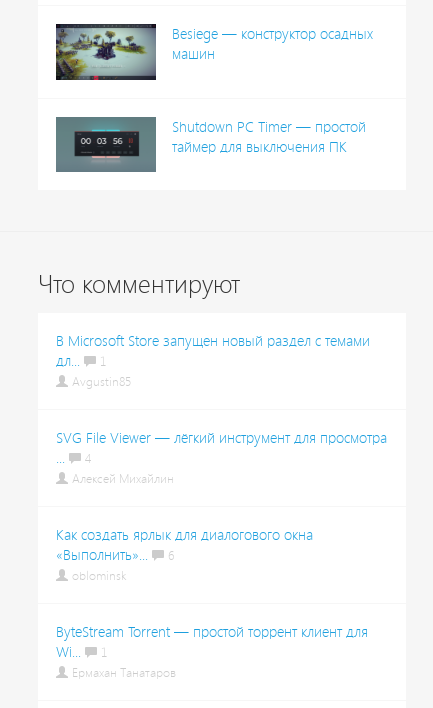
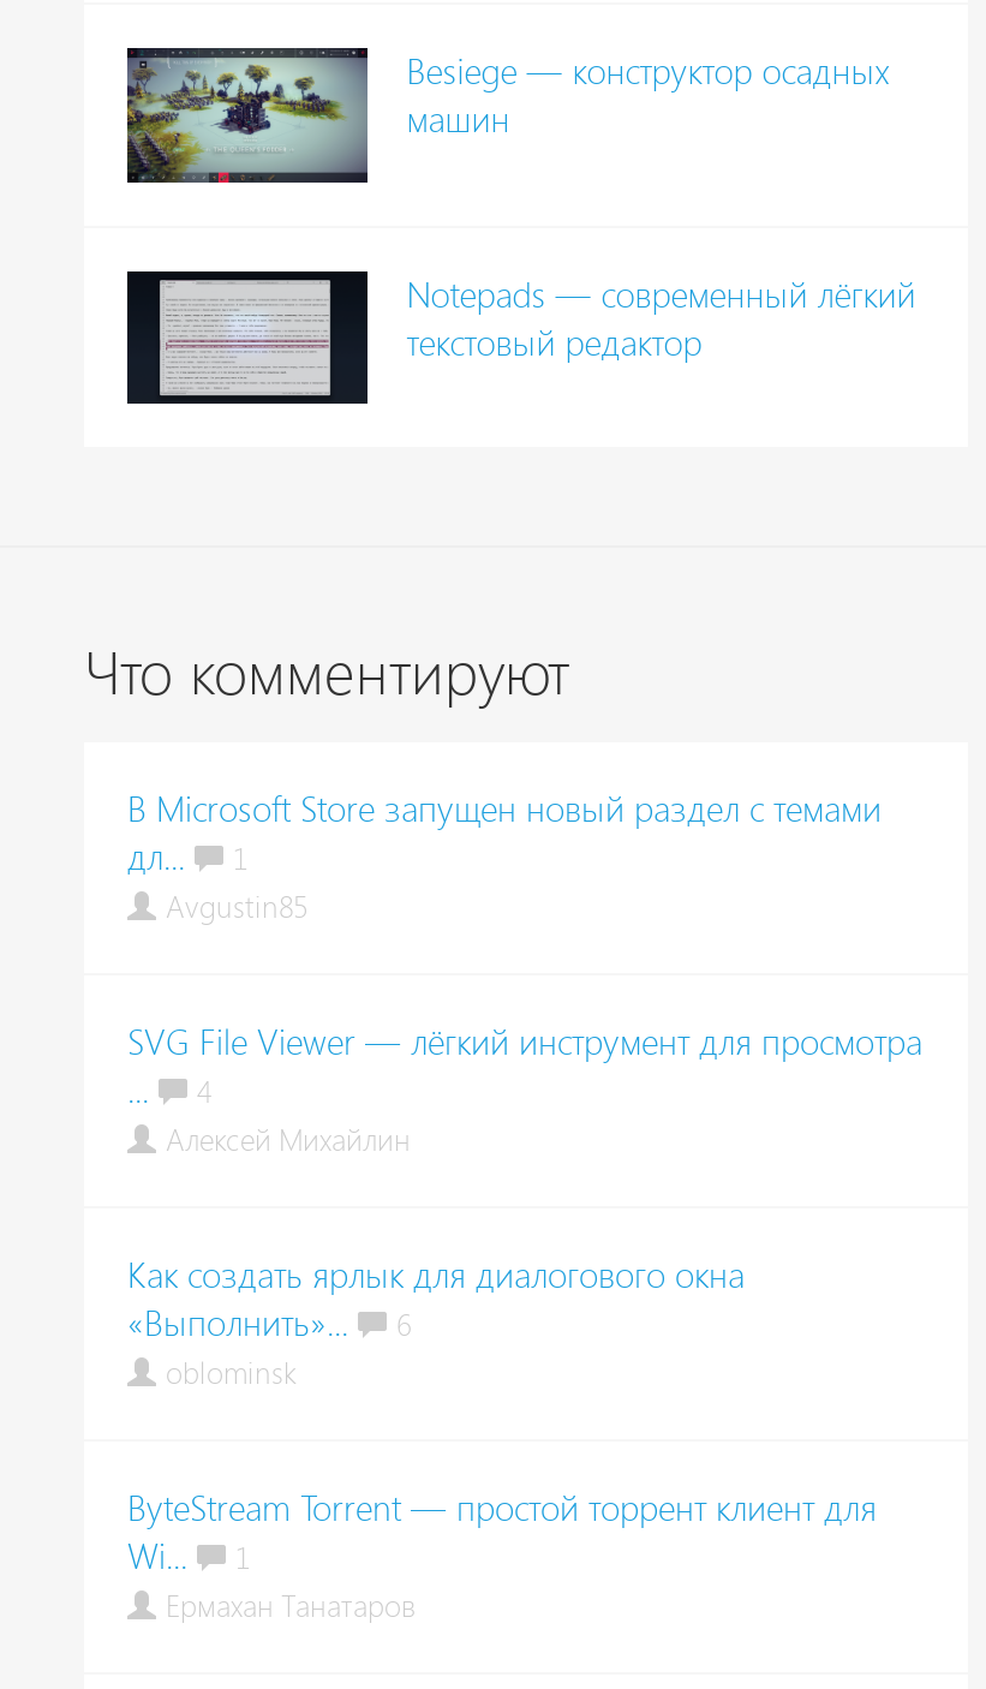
- [image]
- Shutdown PC Timer — простой
- таймер для выключения ПК
+ [image]
+ Notepads — современный лёгкий
+ текстовый редактор
